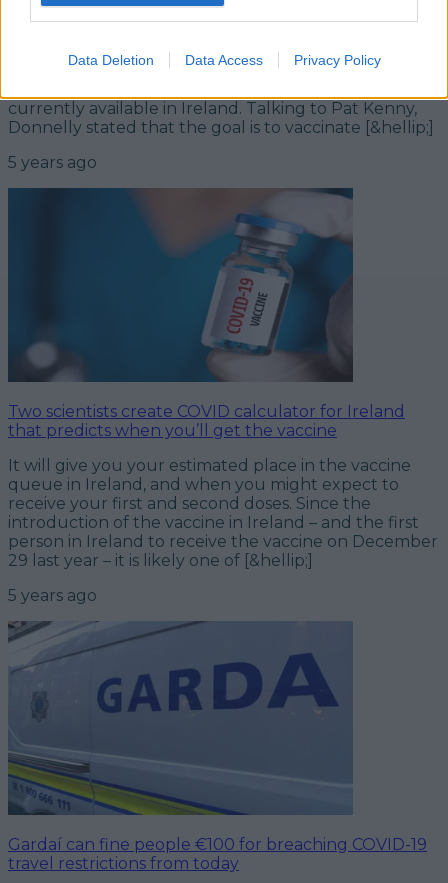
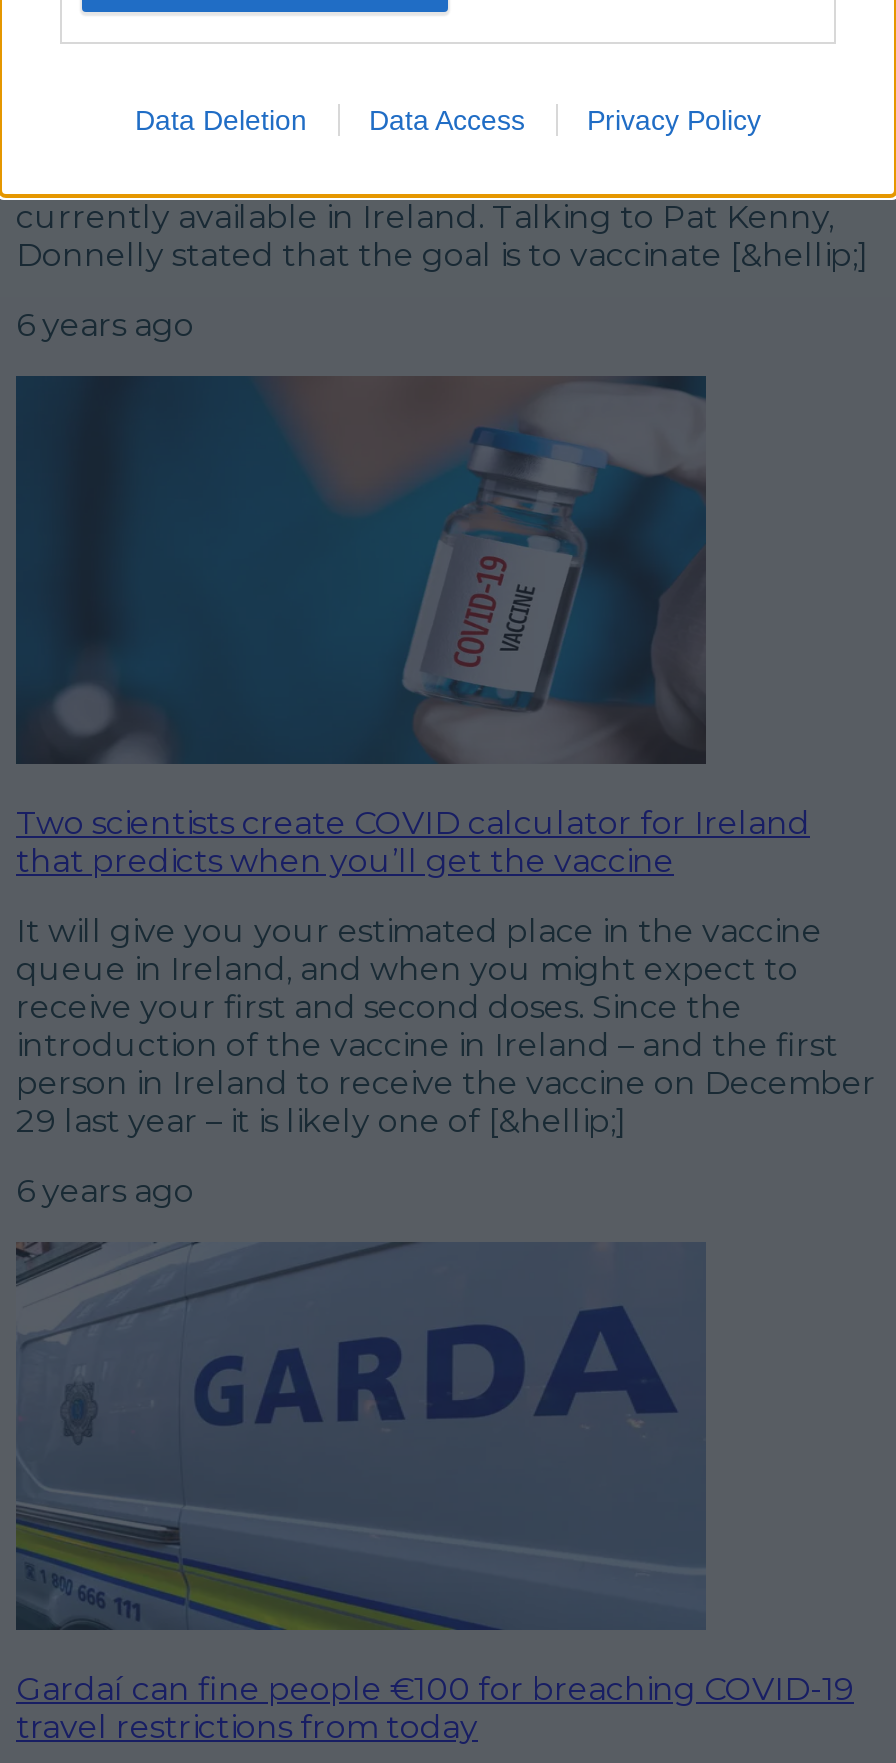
- 5 years ago
+ 6 years ago

- 5 years ago
+ 6 years ago
